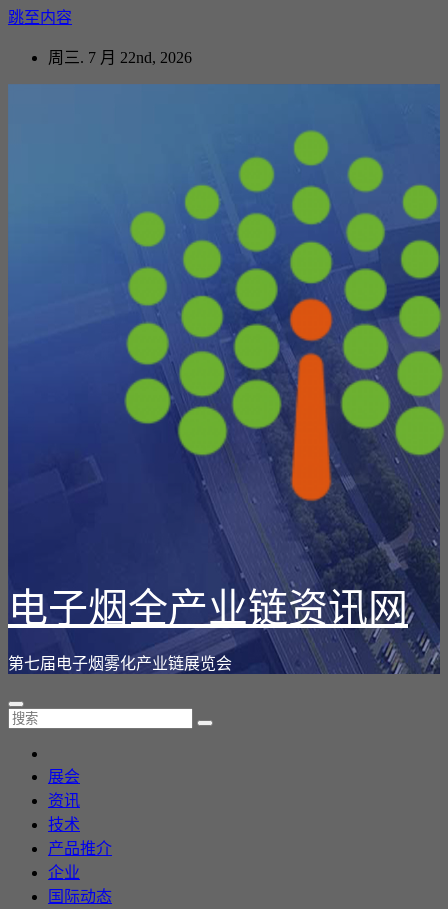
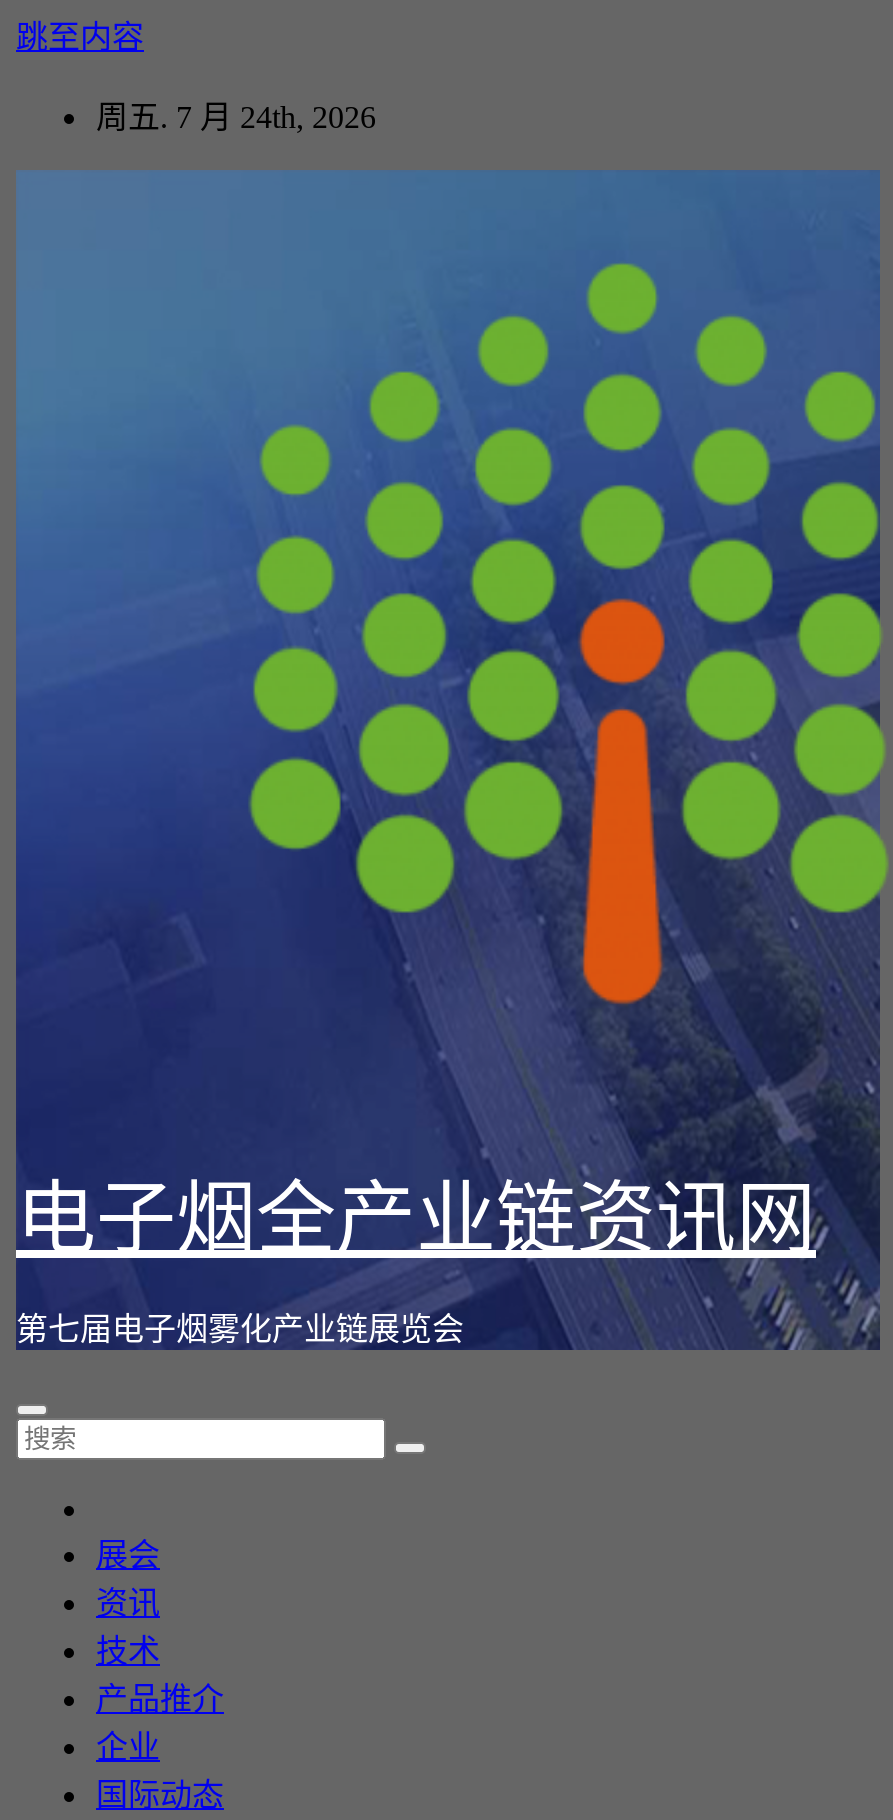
- 周三. 7 月 22nd, 2026
+ 周五. 7 月 24th, 2026
